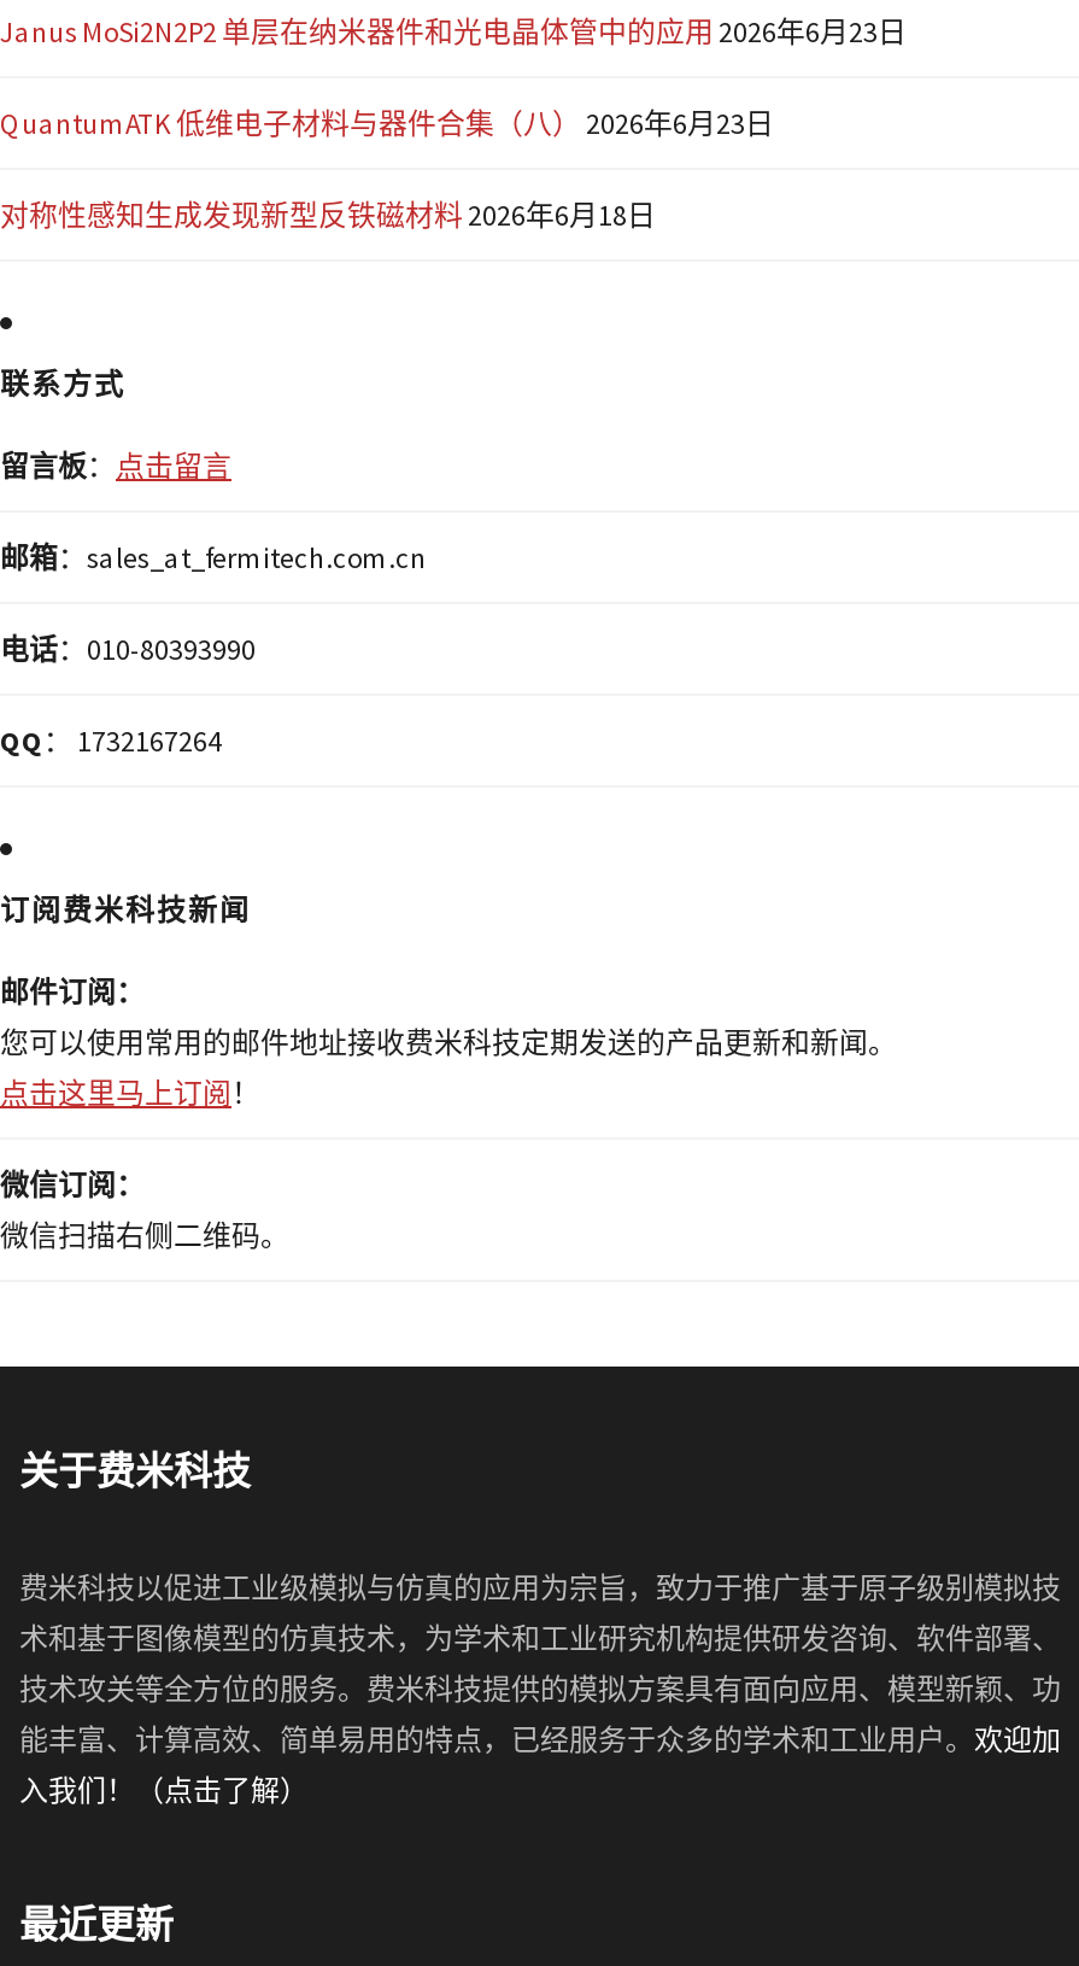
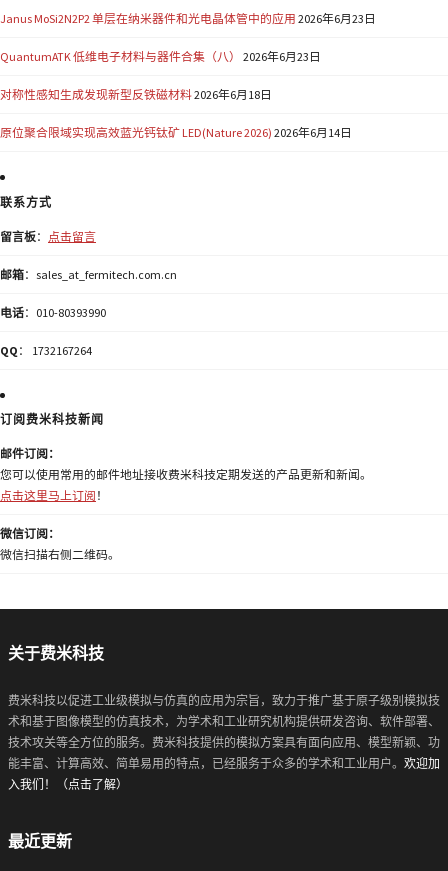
+ 原位聚合限域实现高效蓝光钙钛矿 LED(Nature 2026) 2026年6月14日
